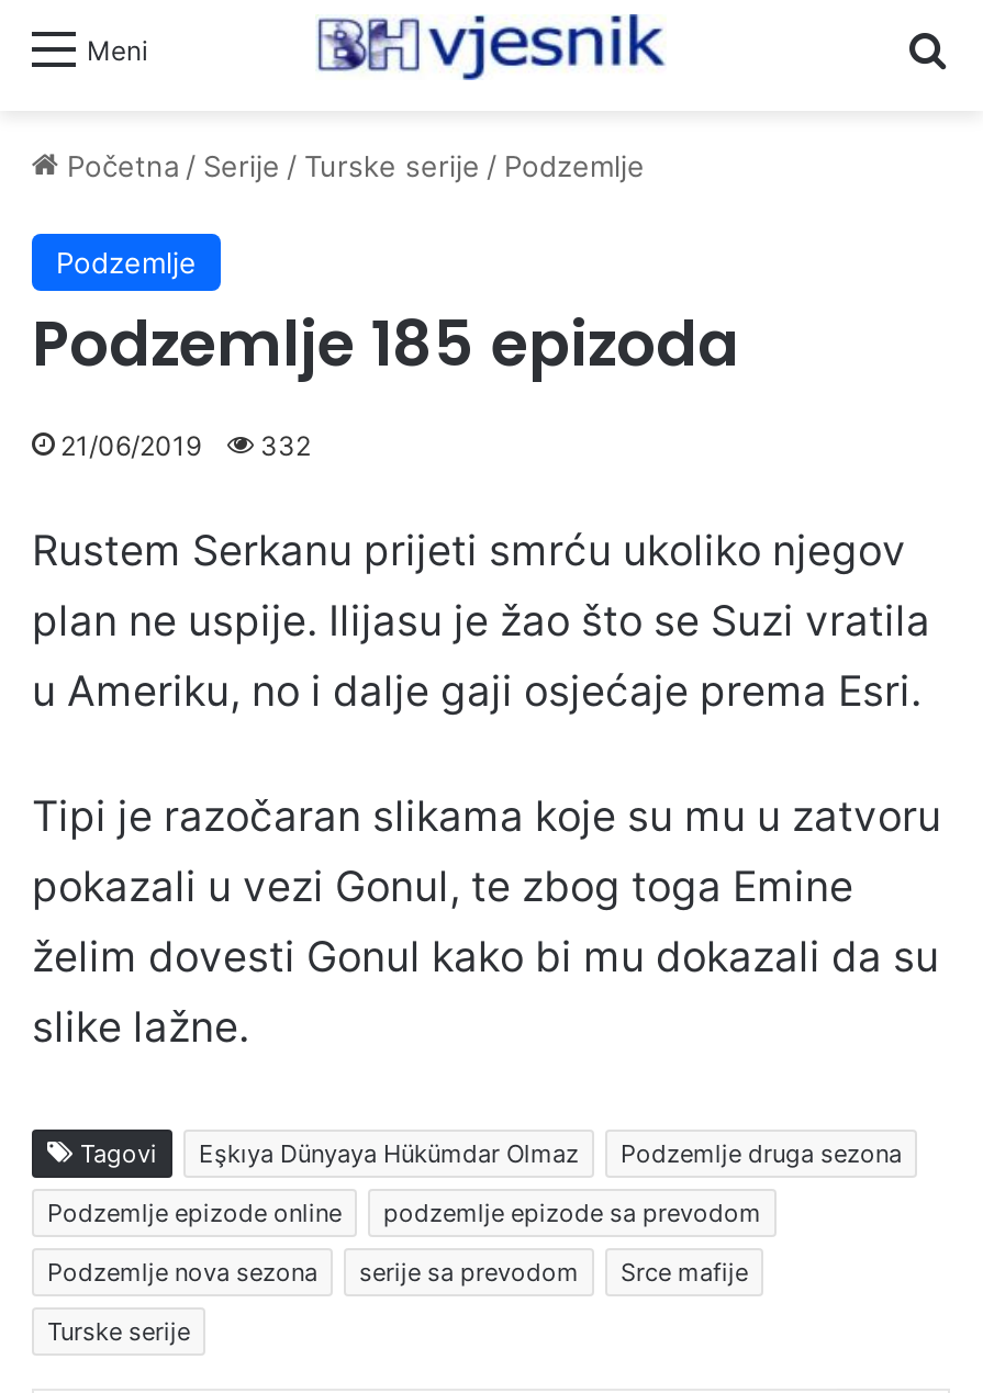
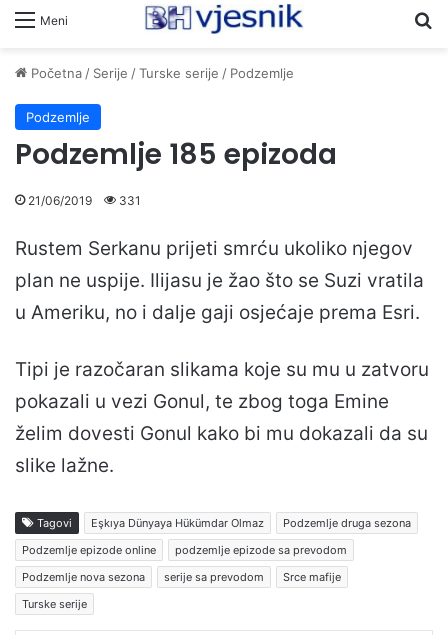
- 21/06/2019 332
+ 21/06/2019 331
